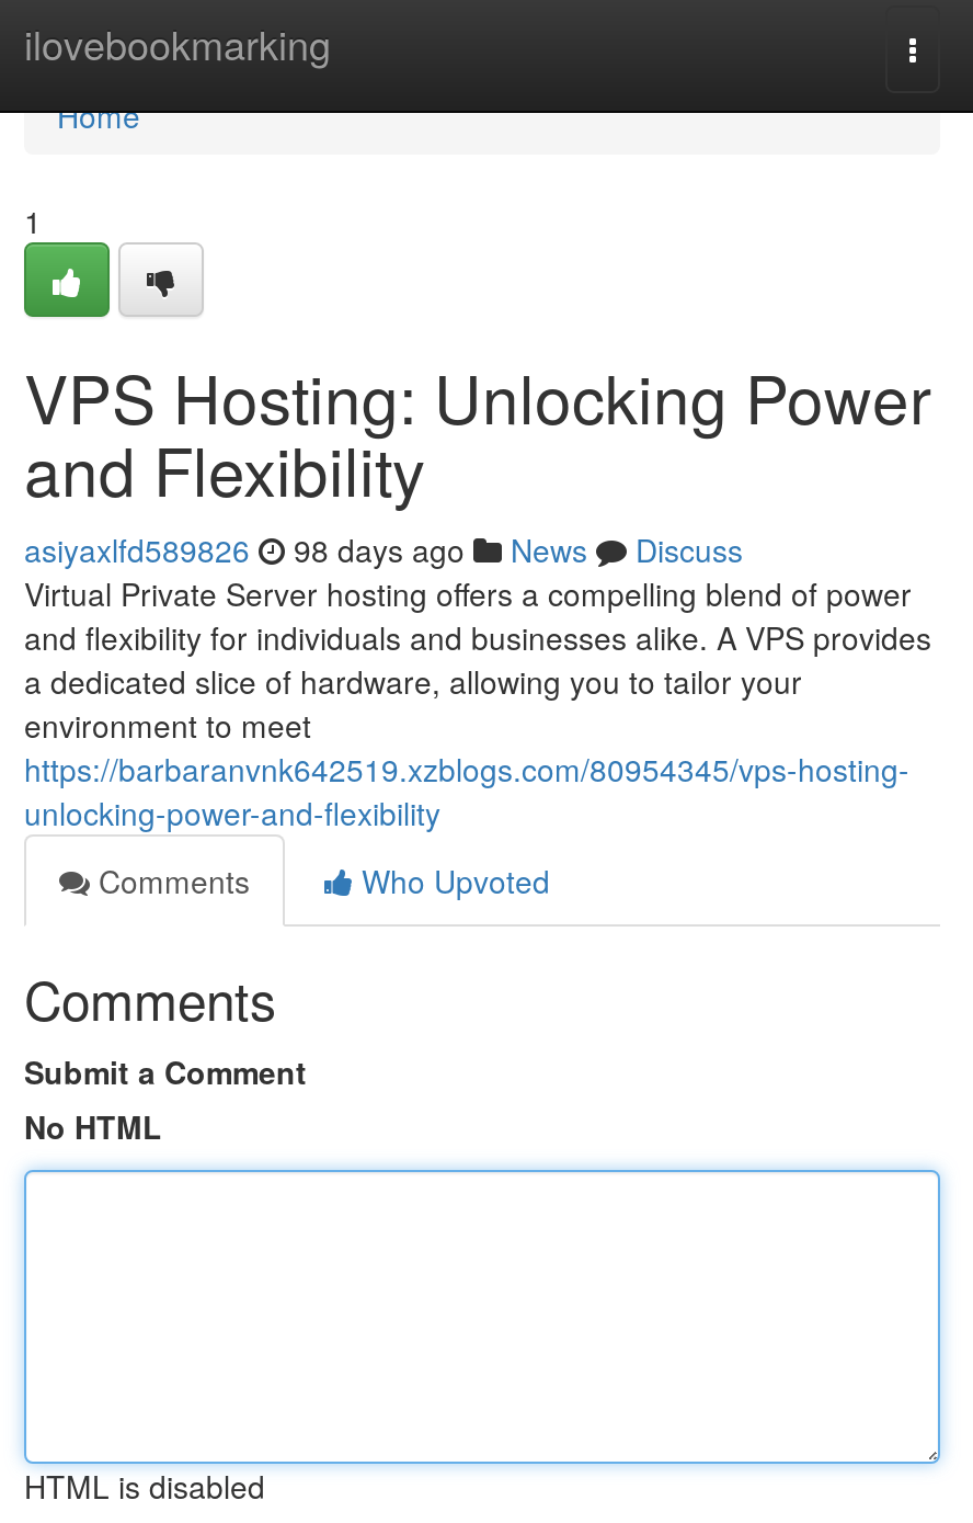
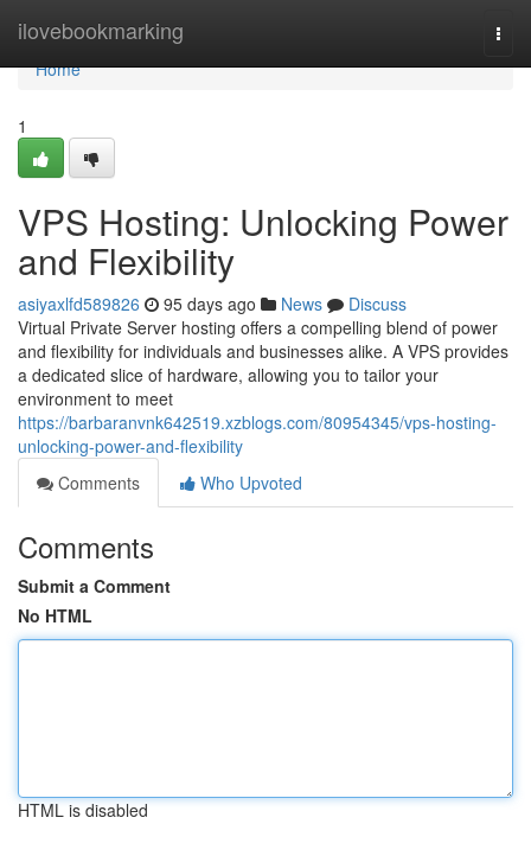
- asiyaxlfd589826 98 days ago News Discuss
+ asiyaxlfd589826 95 days ago News Discuss
